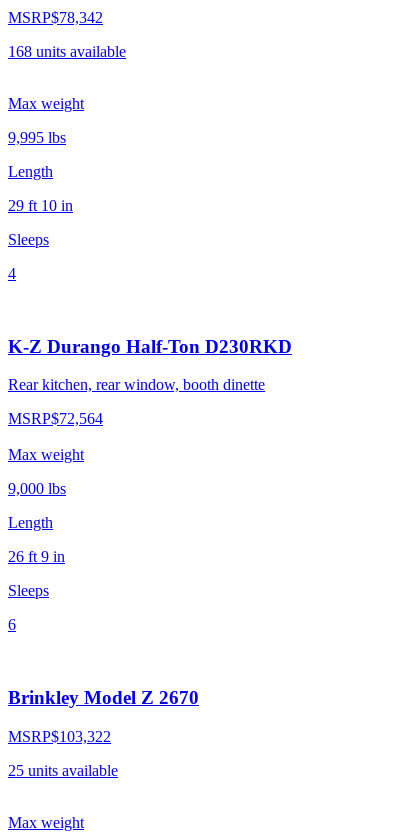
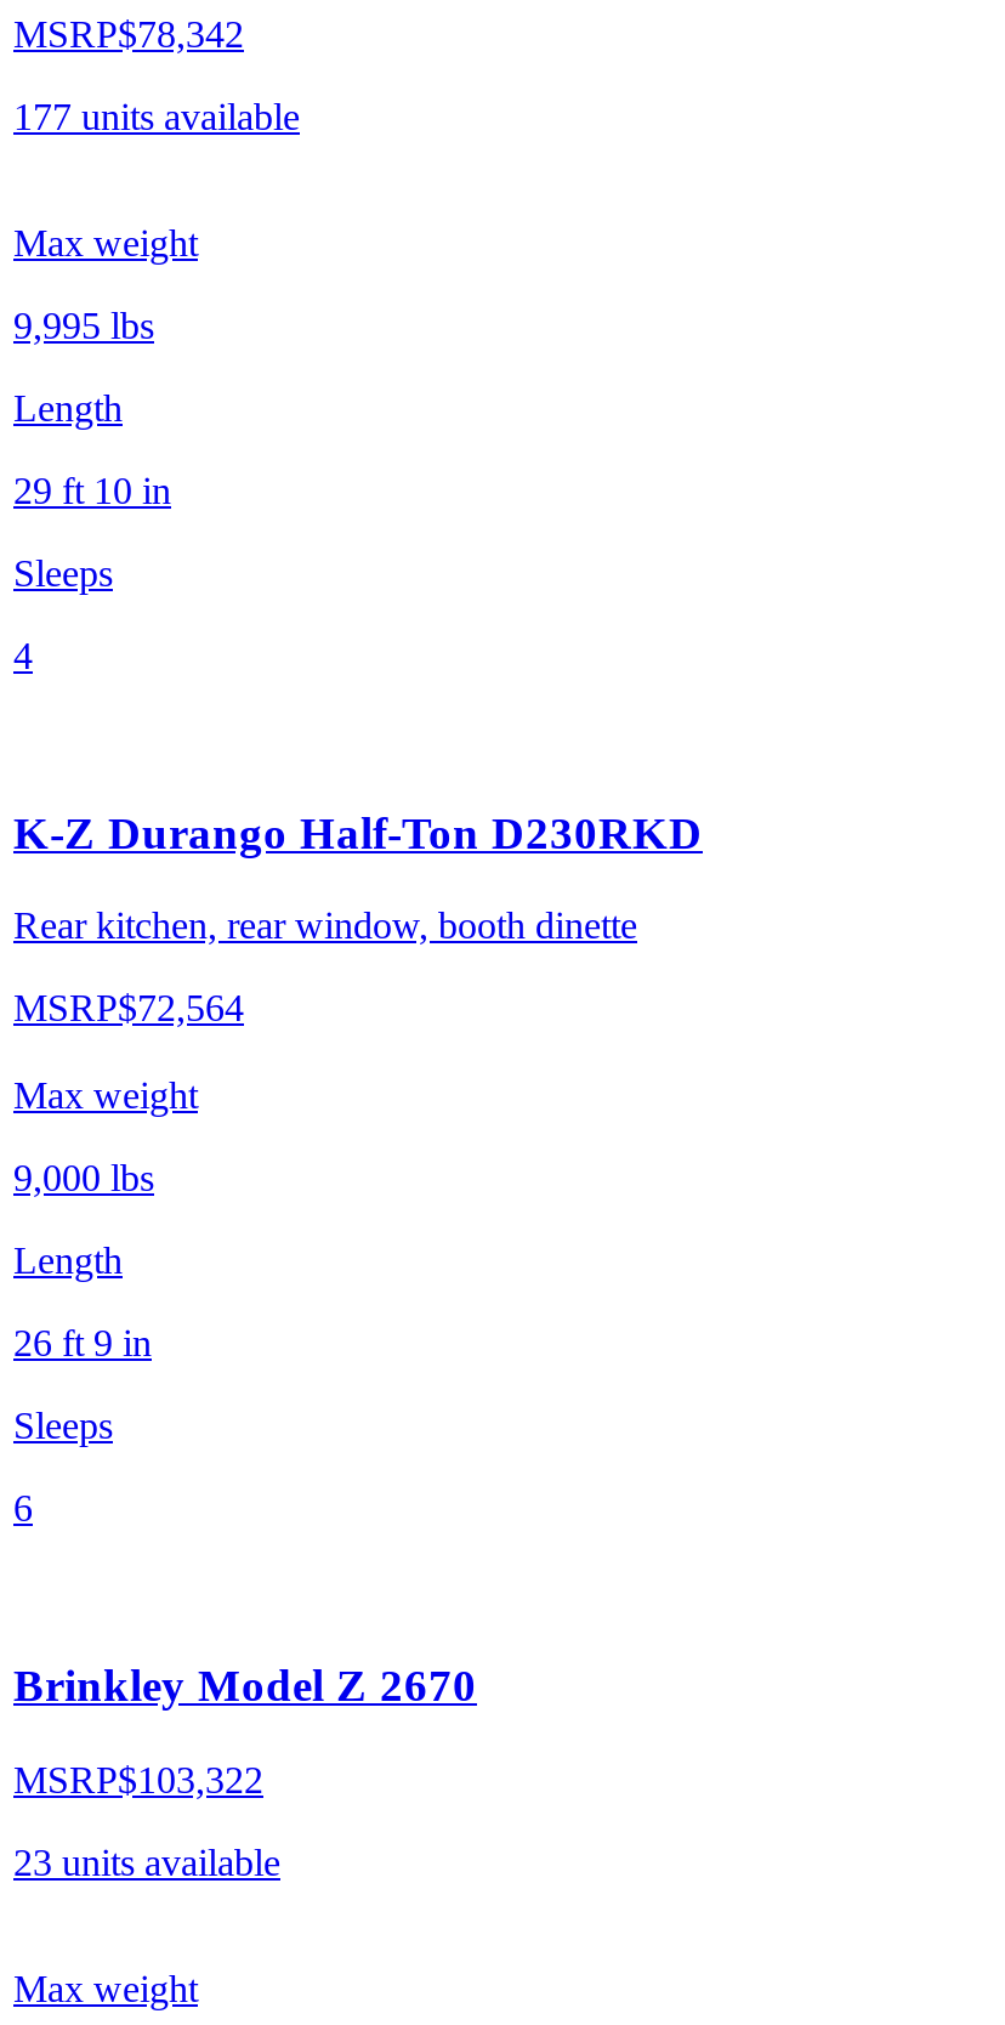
- 168 units available
+ 177 units available

- 25 units available
+ 23 units available
